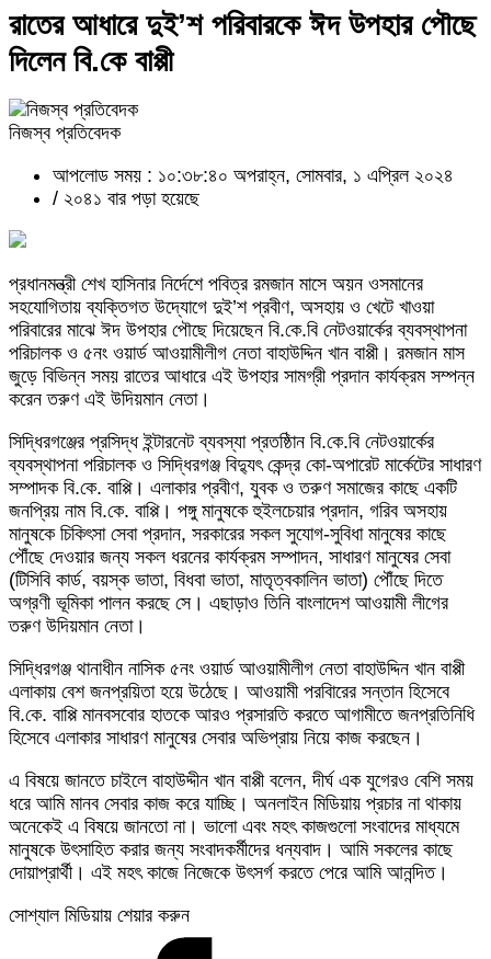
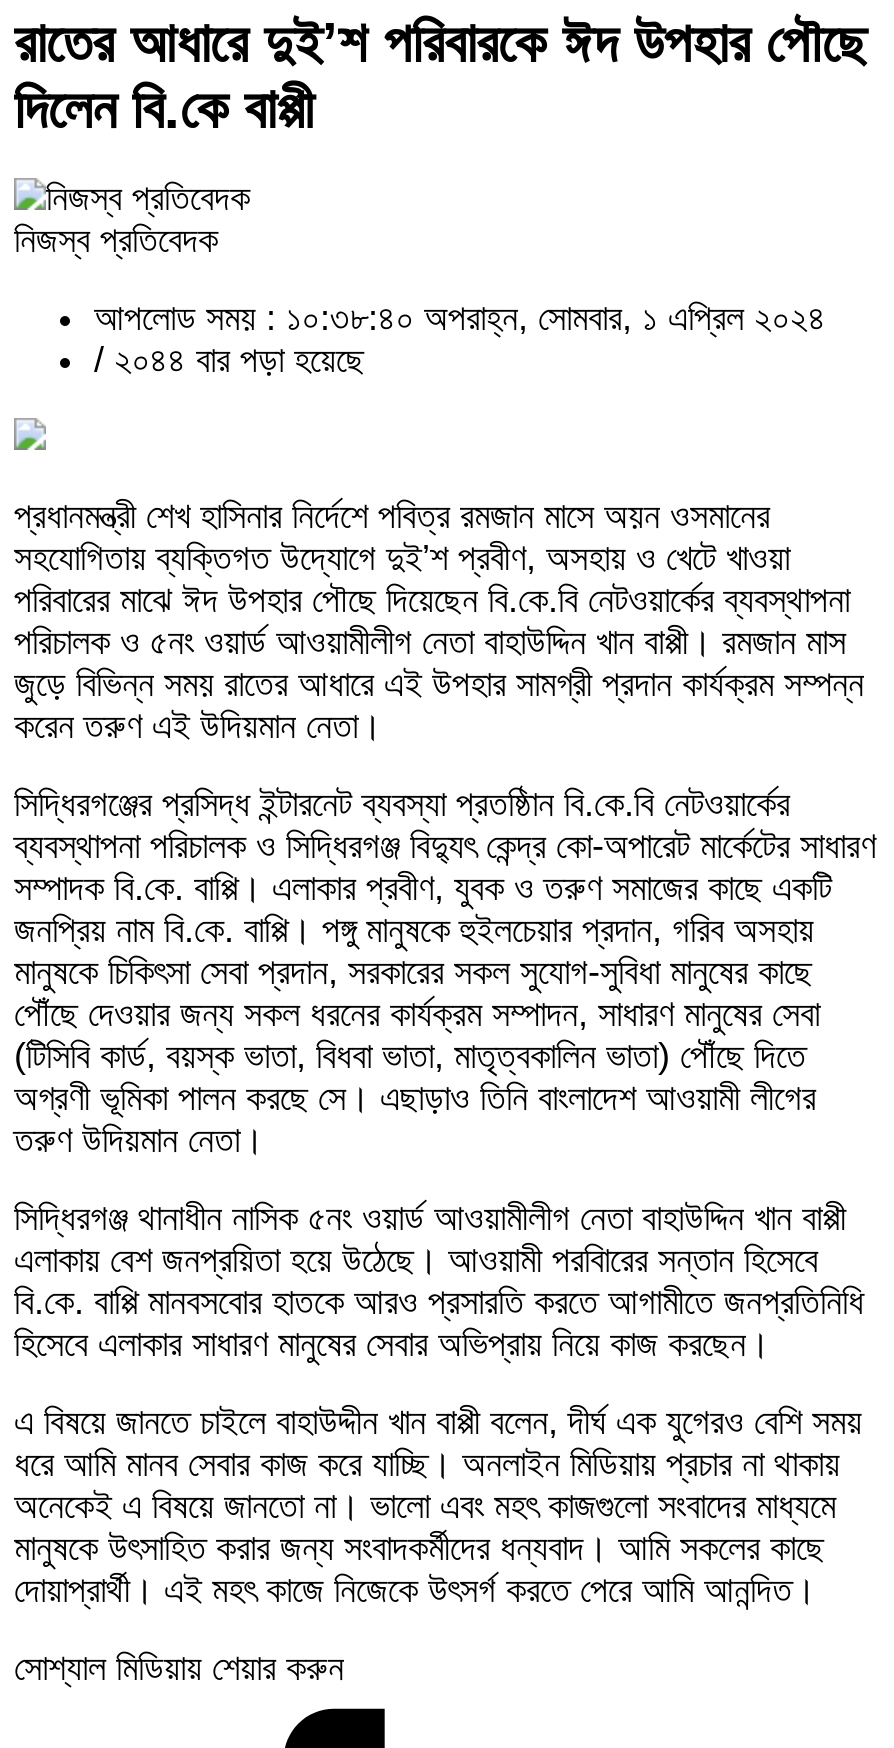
- / ২০৪১ বার পড়া হয়েছে
+ / ২০৪৪ বার পড়া হয়েছে
